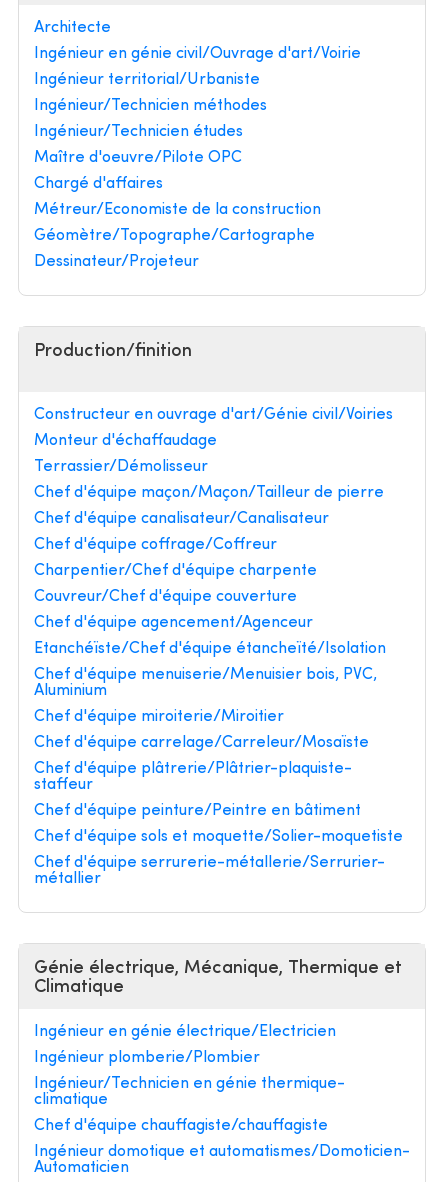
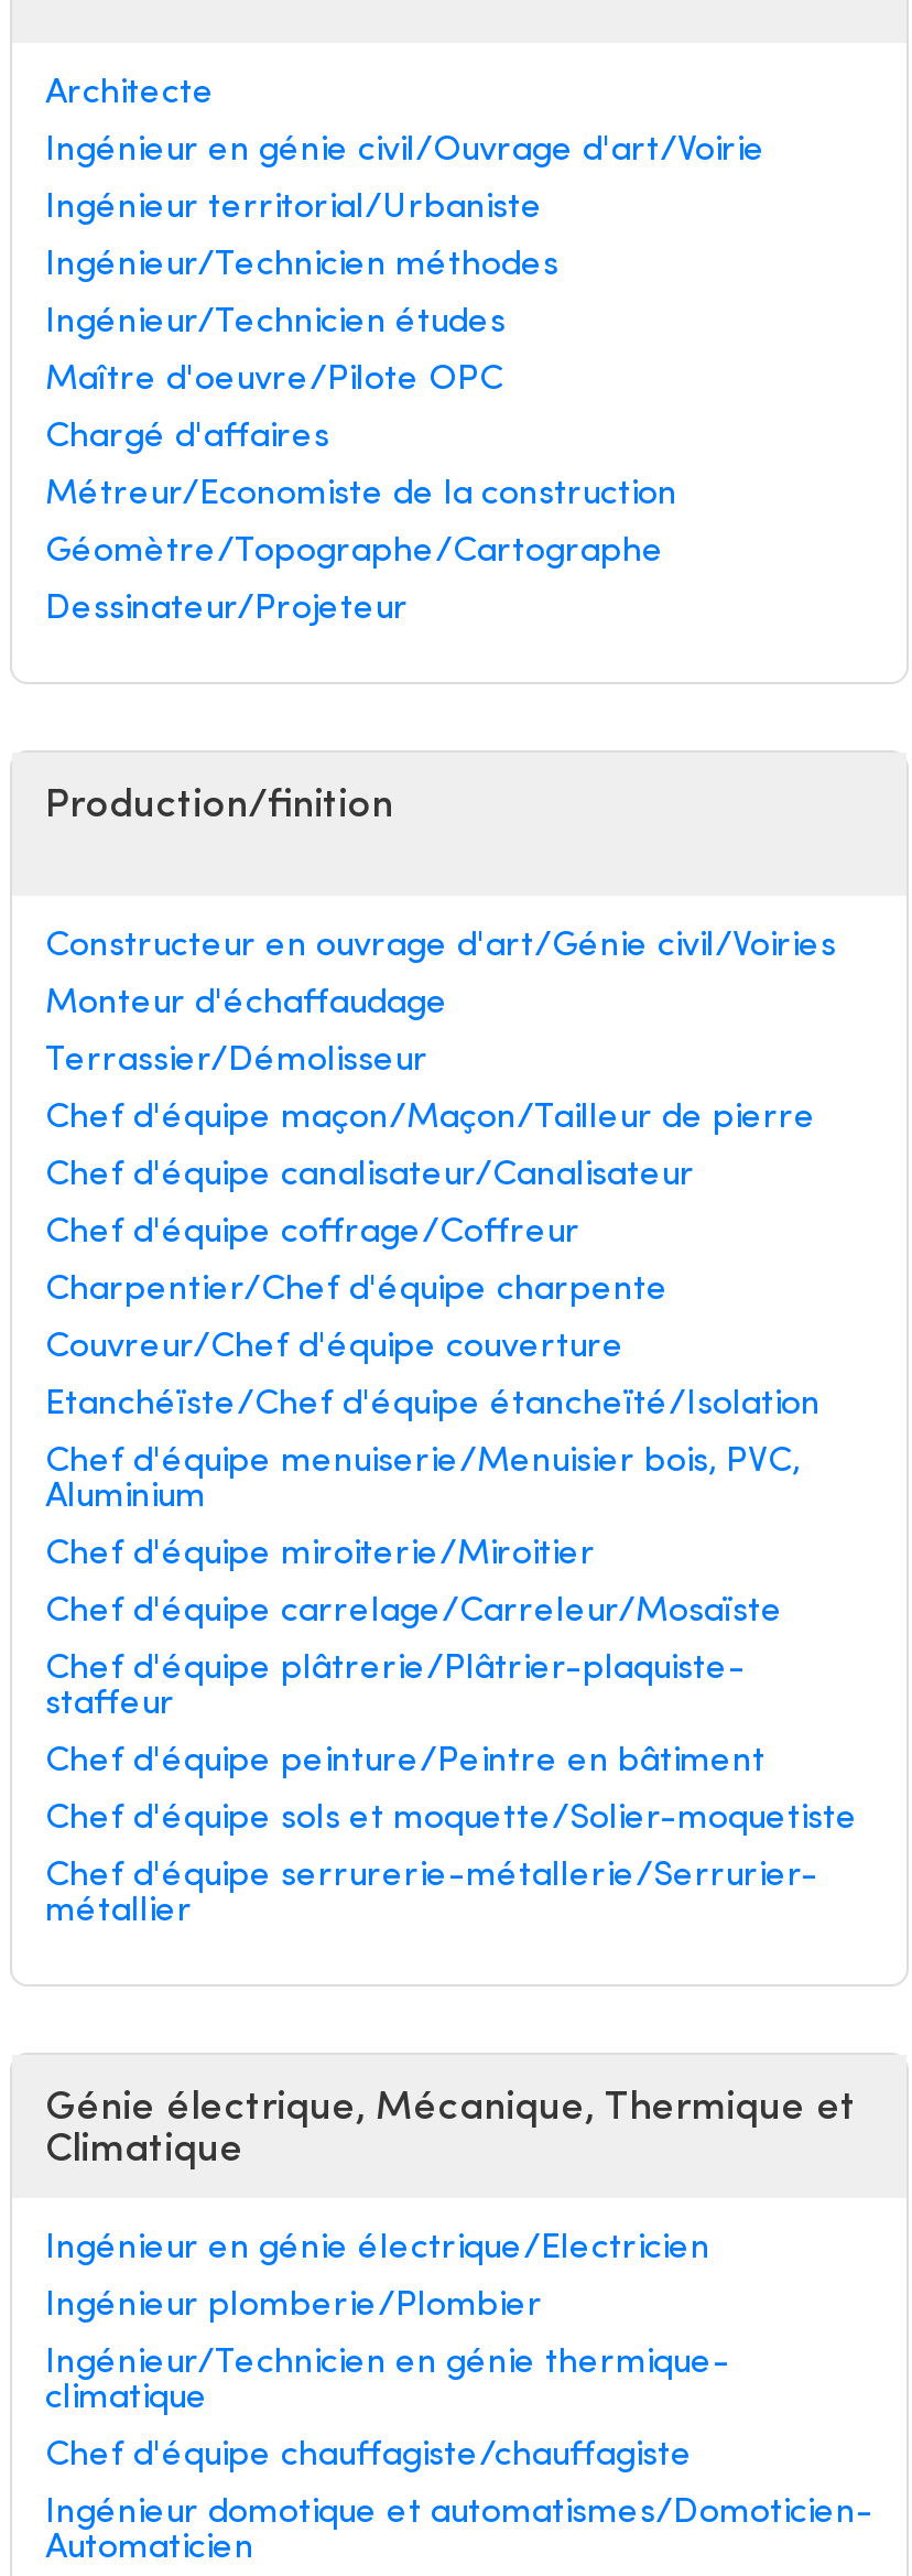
- Chef d'équipe agencement/Agenceur
